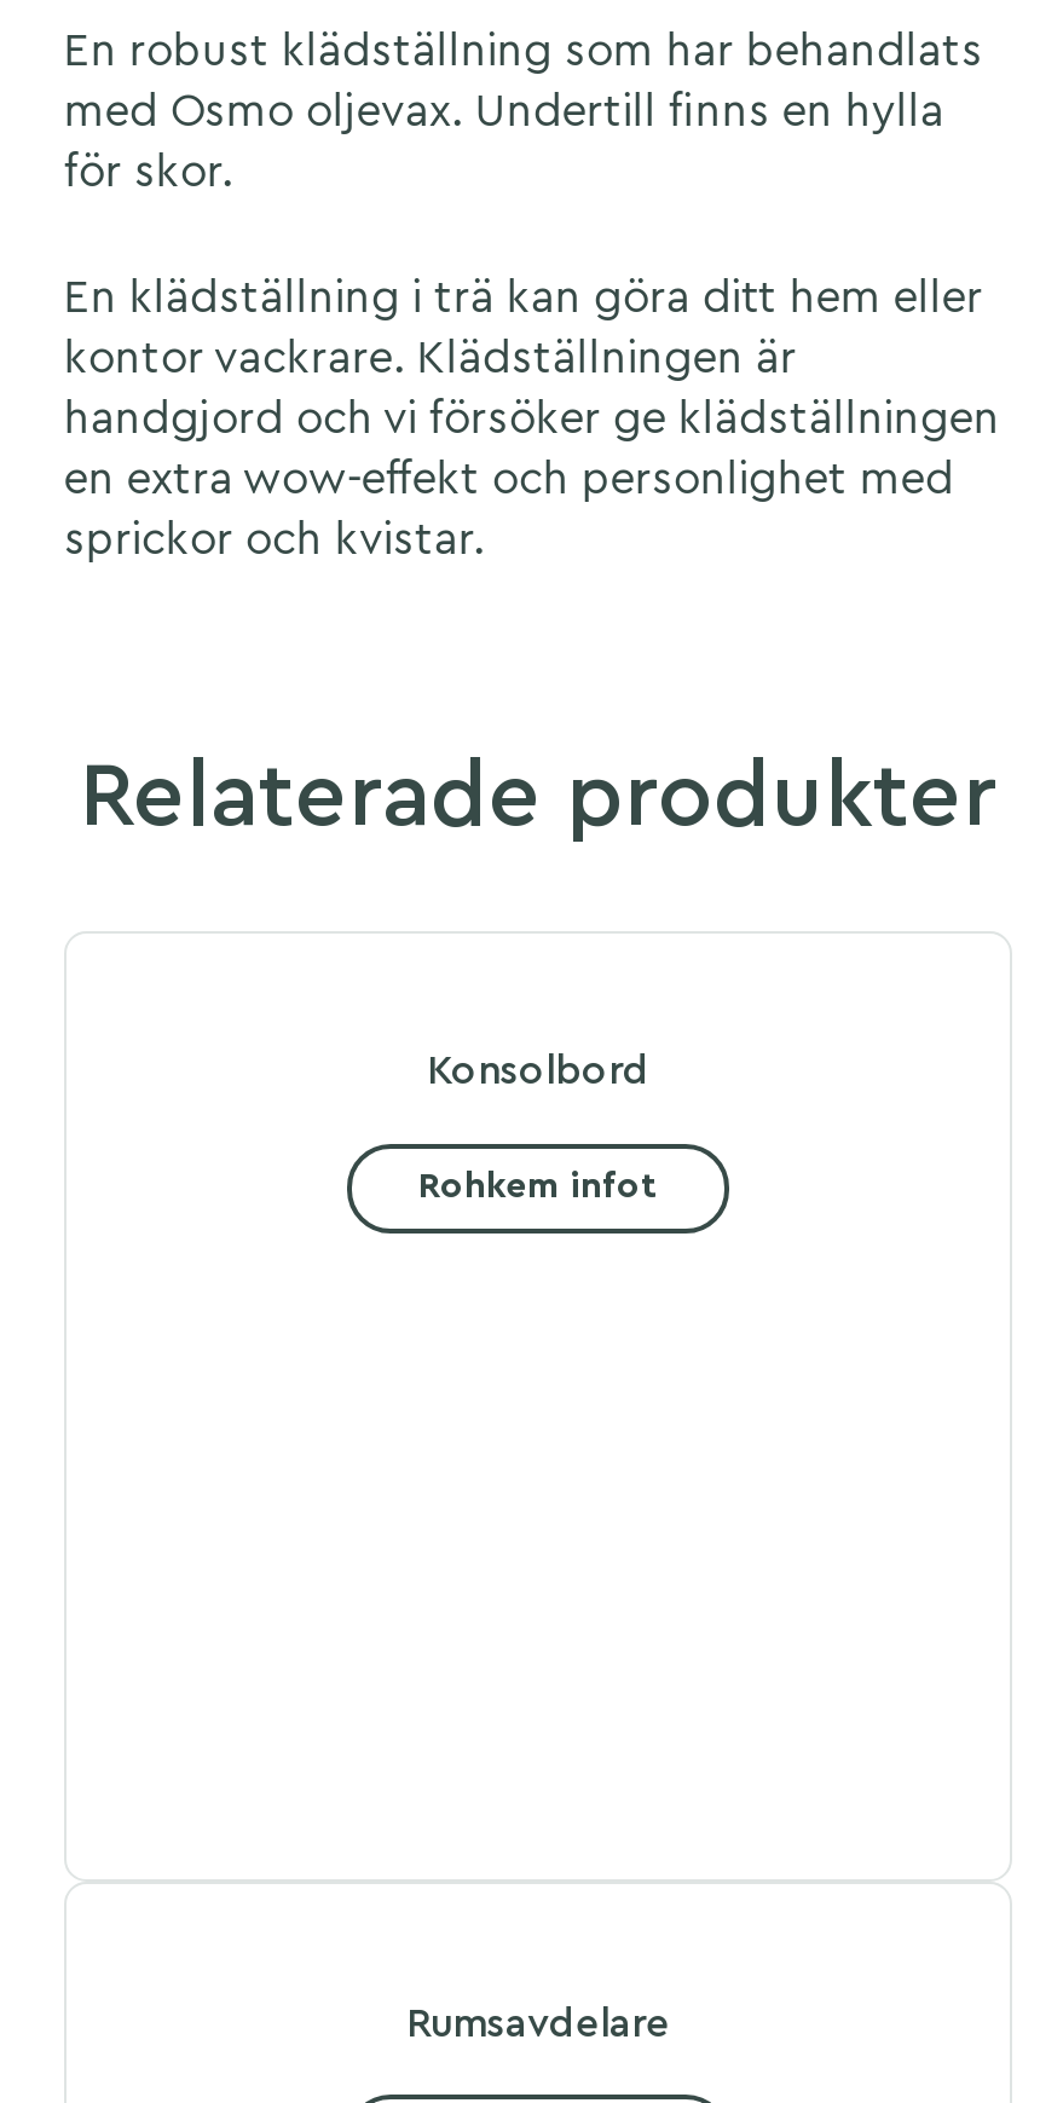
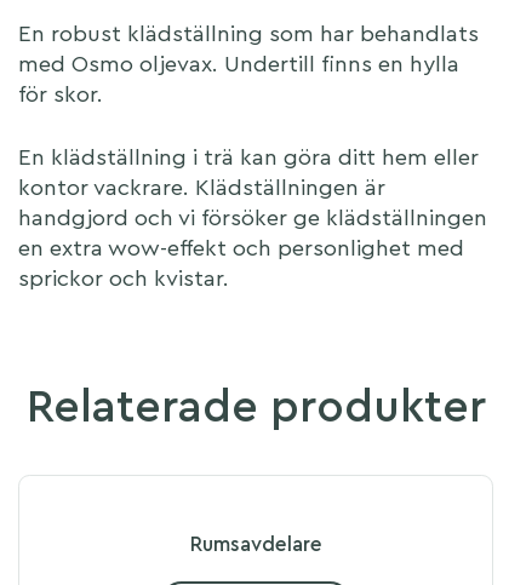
- Konsolbord
- Rohkem infot
